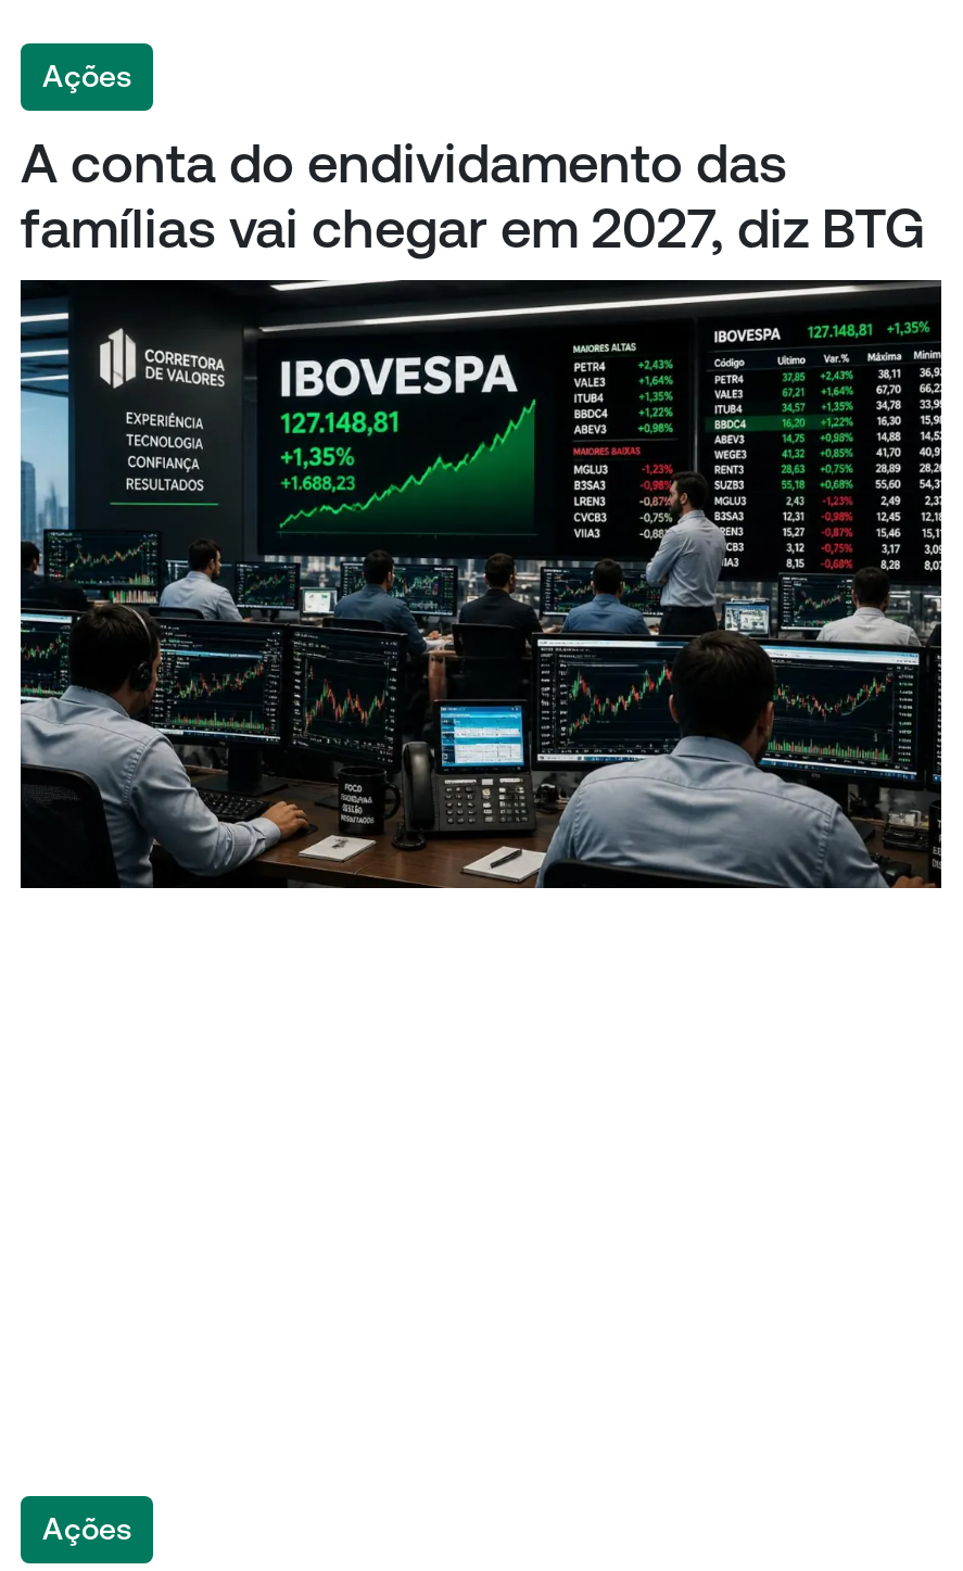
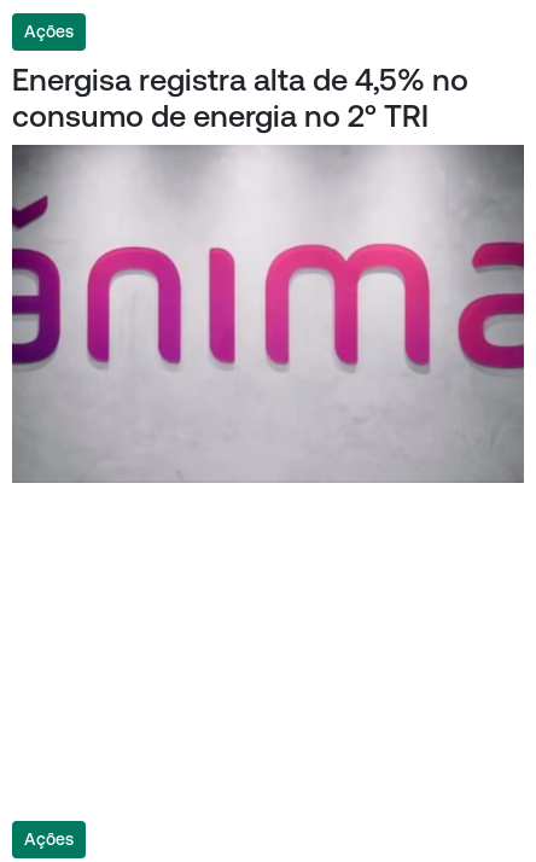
- A conta do endividamento das
- famílias vai chegar em 2027, diz BTG
+ Energisa registra alta de 4,5% no
+ consumo de energia no 2º TRI

- [image]
+ [image]
